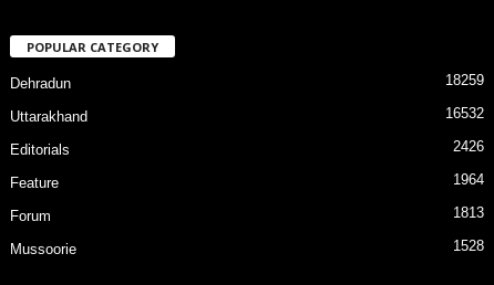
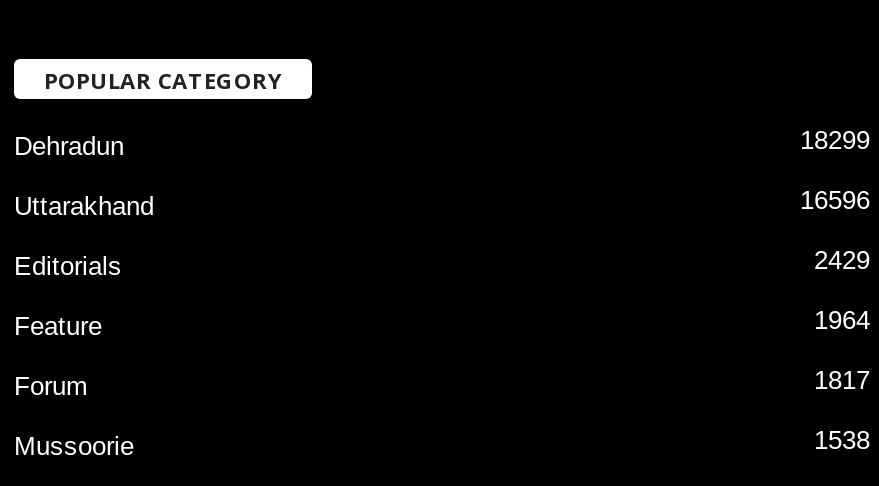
- 18259
+ 18299

- 16532
+ 16596

- 2426
+ 2429

- 1813
+ 1817

- 1528
+ 1538
